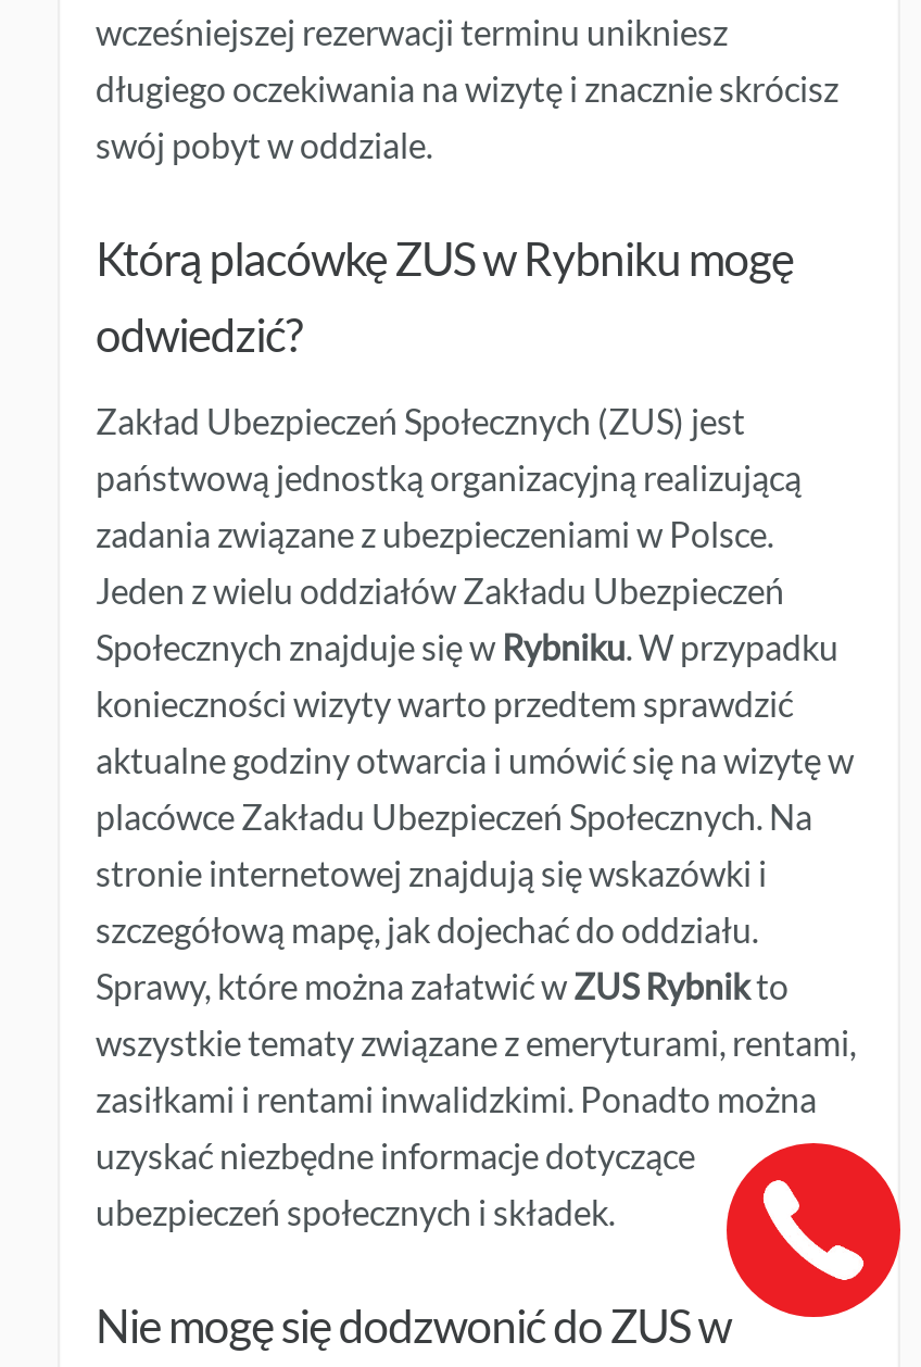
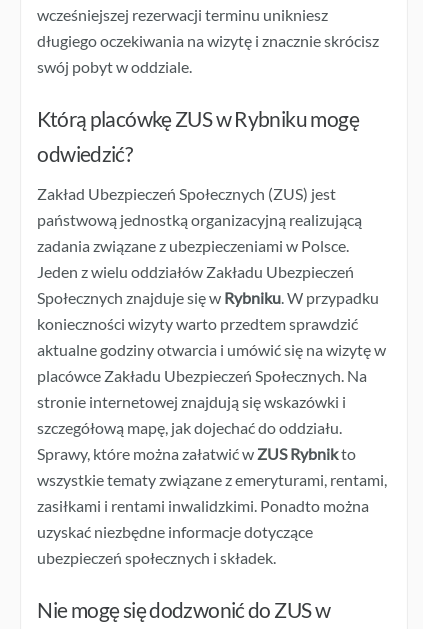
- [image]
